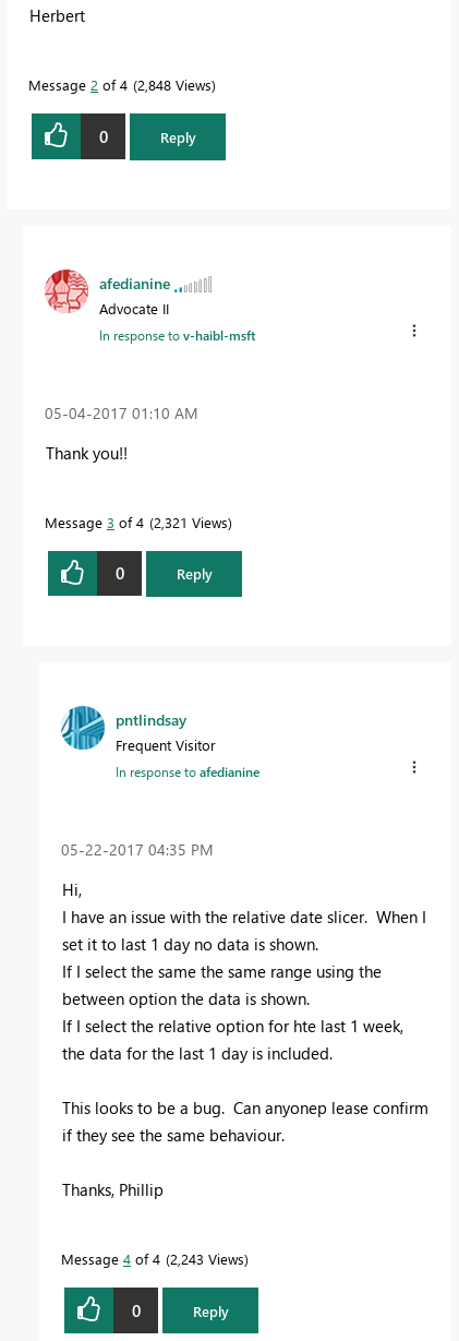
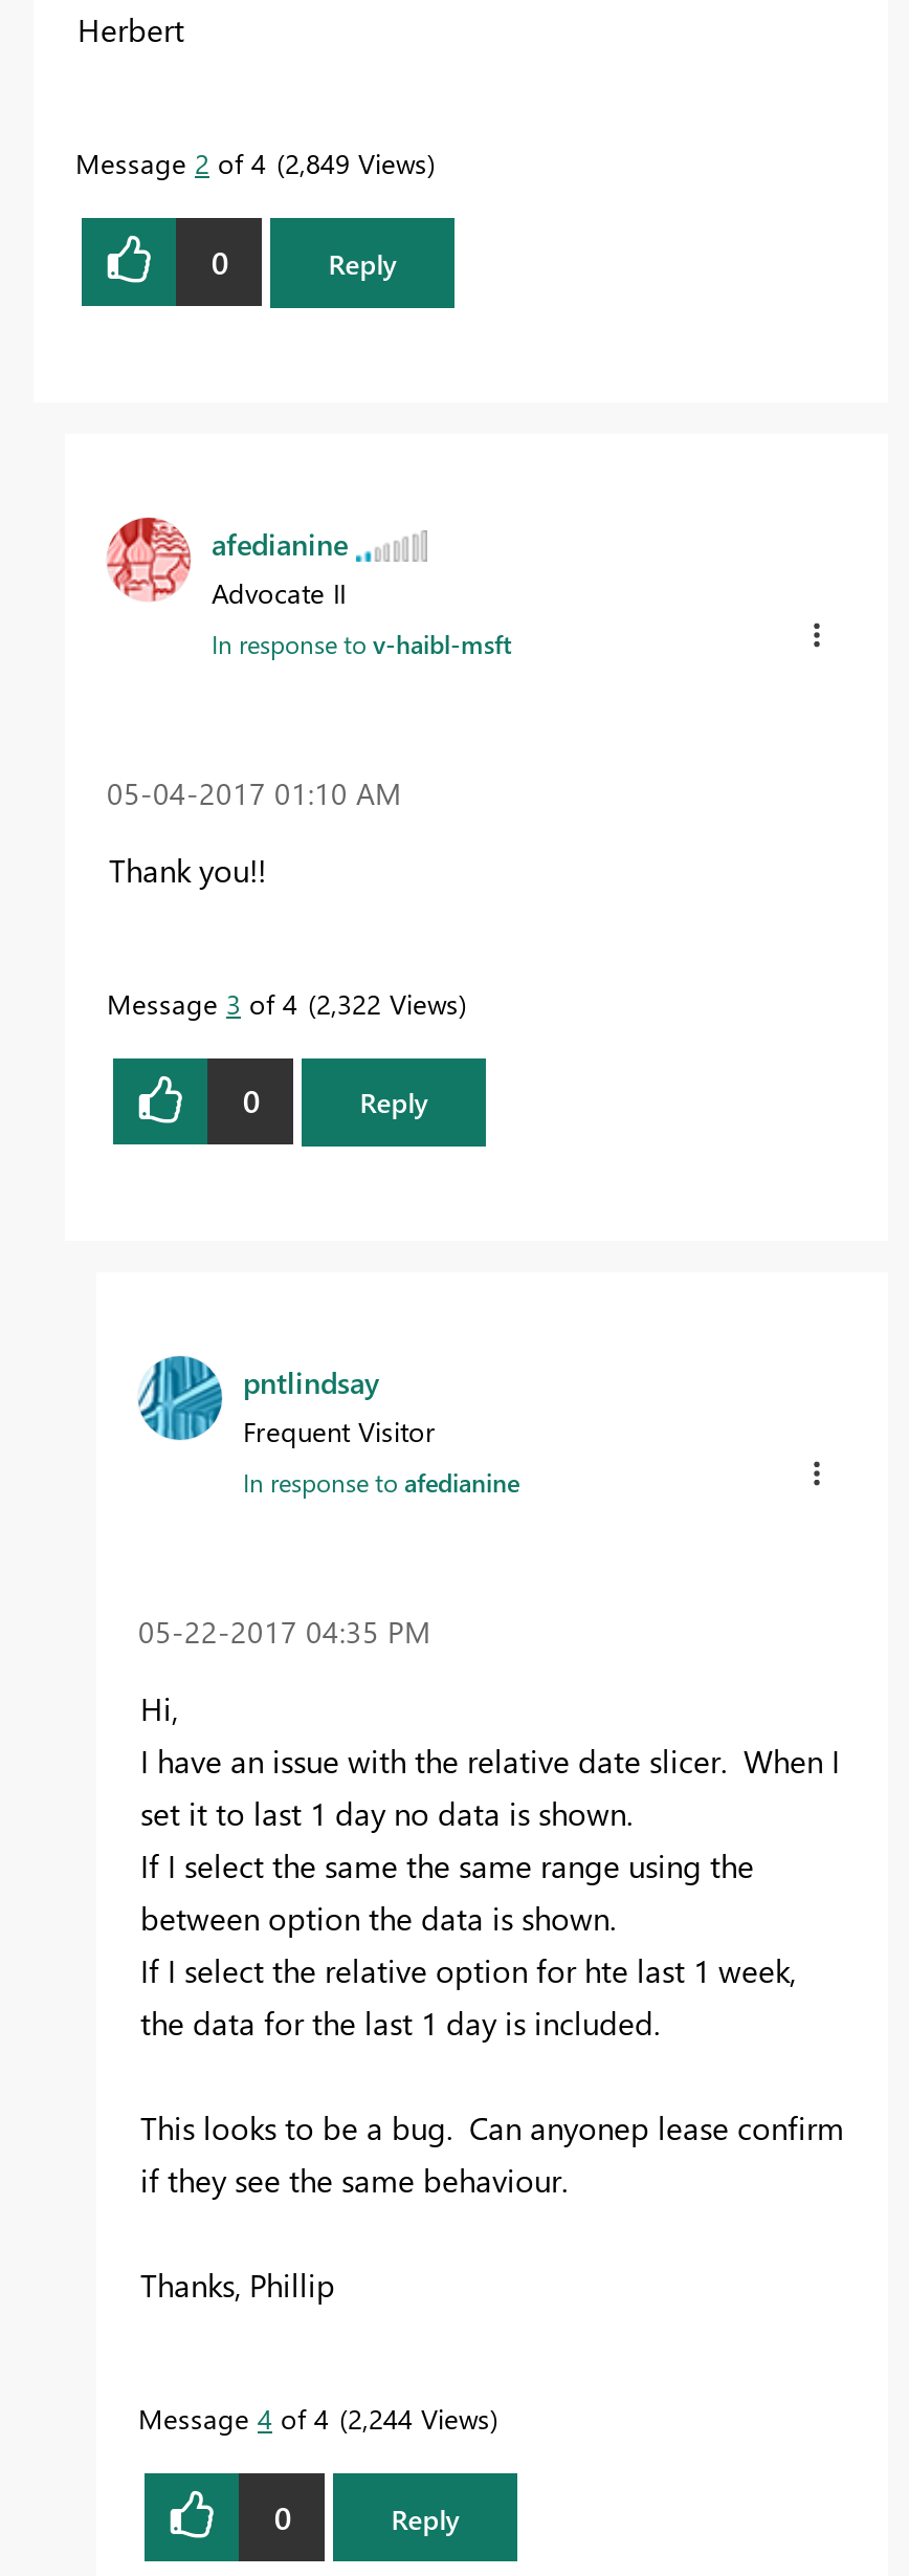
- Message 2 of 4 2,848 Views
+ Message 2 of 4 2,849 Views

- Message 3 of 4 2,321 Views
+ Message 3 of 4 2,322 Views

- Message 4 of 4 2,243 Views
+ Message 4 of 4 2,244 Views
